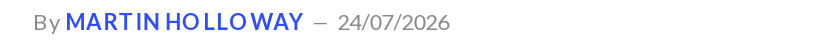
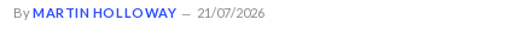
- By MARTIN HOLLOWAY 24/07/2026
+ By MARTIN HOLLOWAY 21/07/2026
